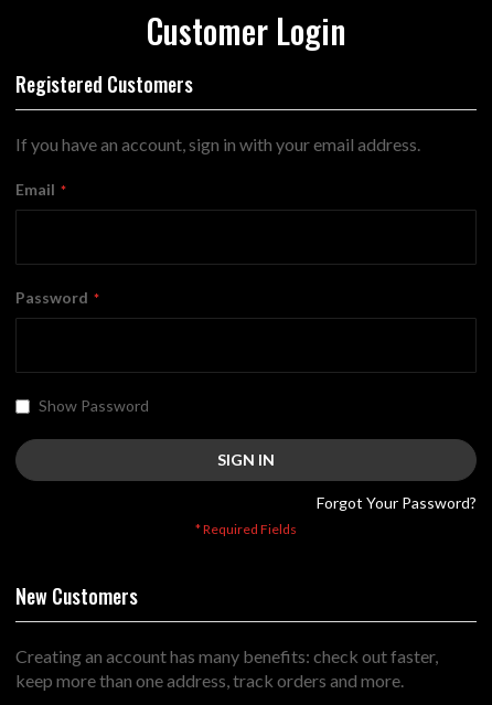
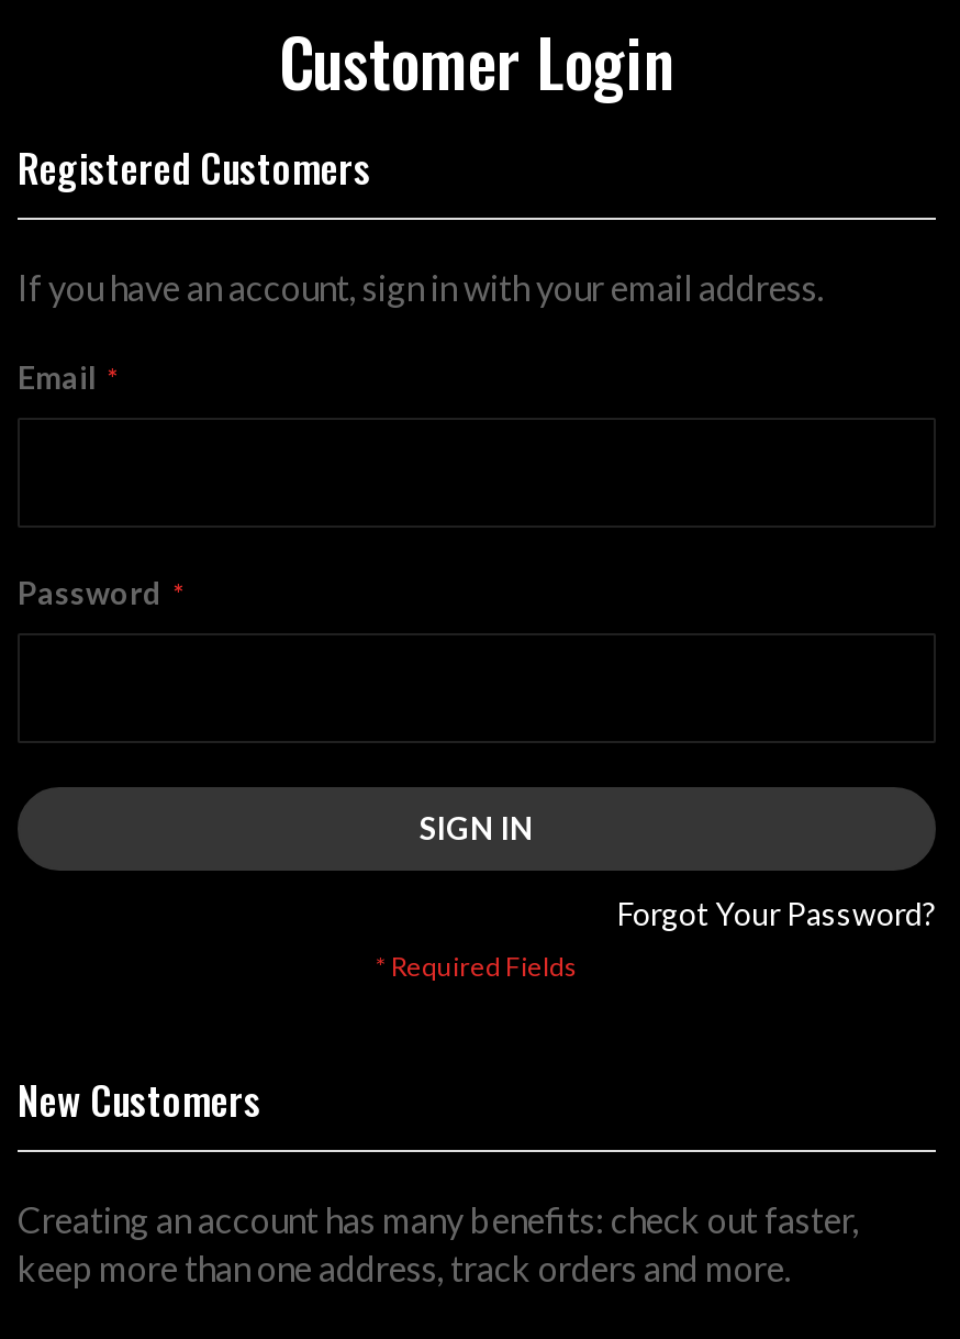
- Show Password
